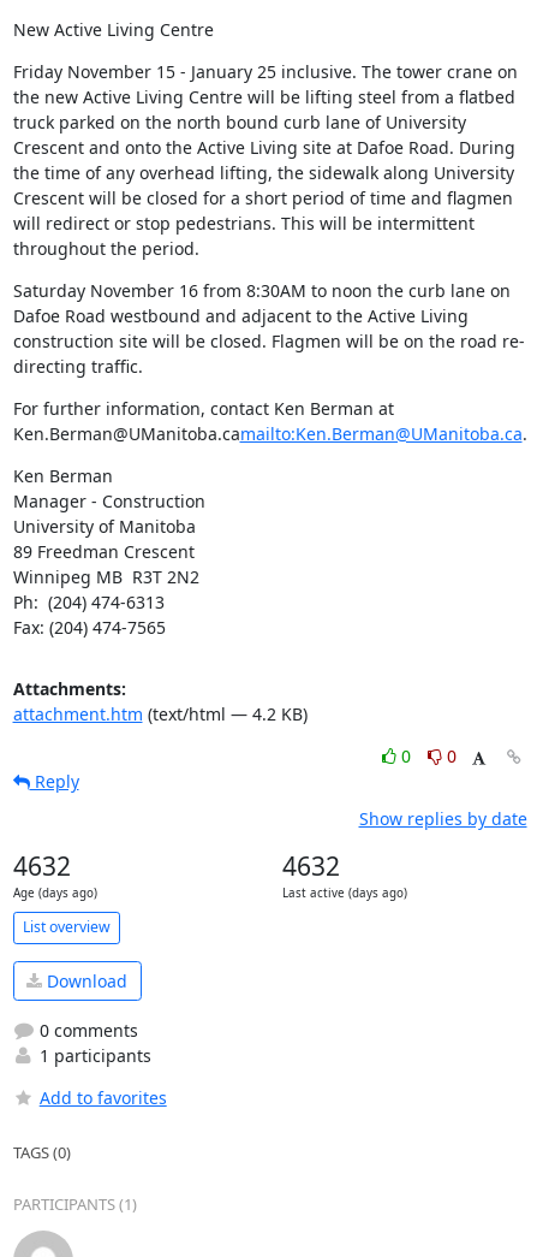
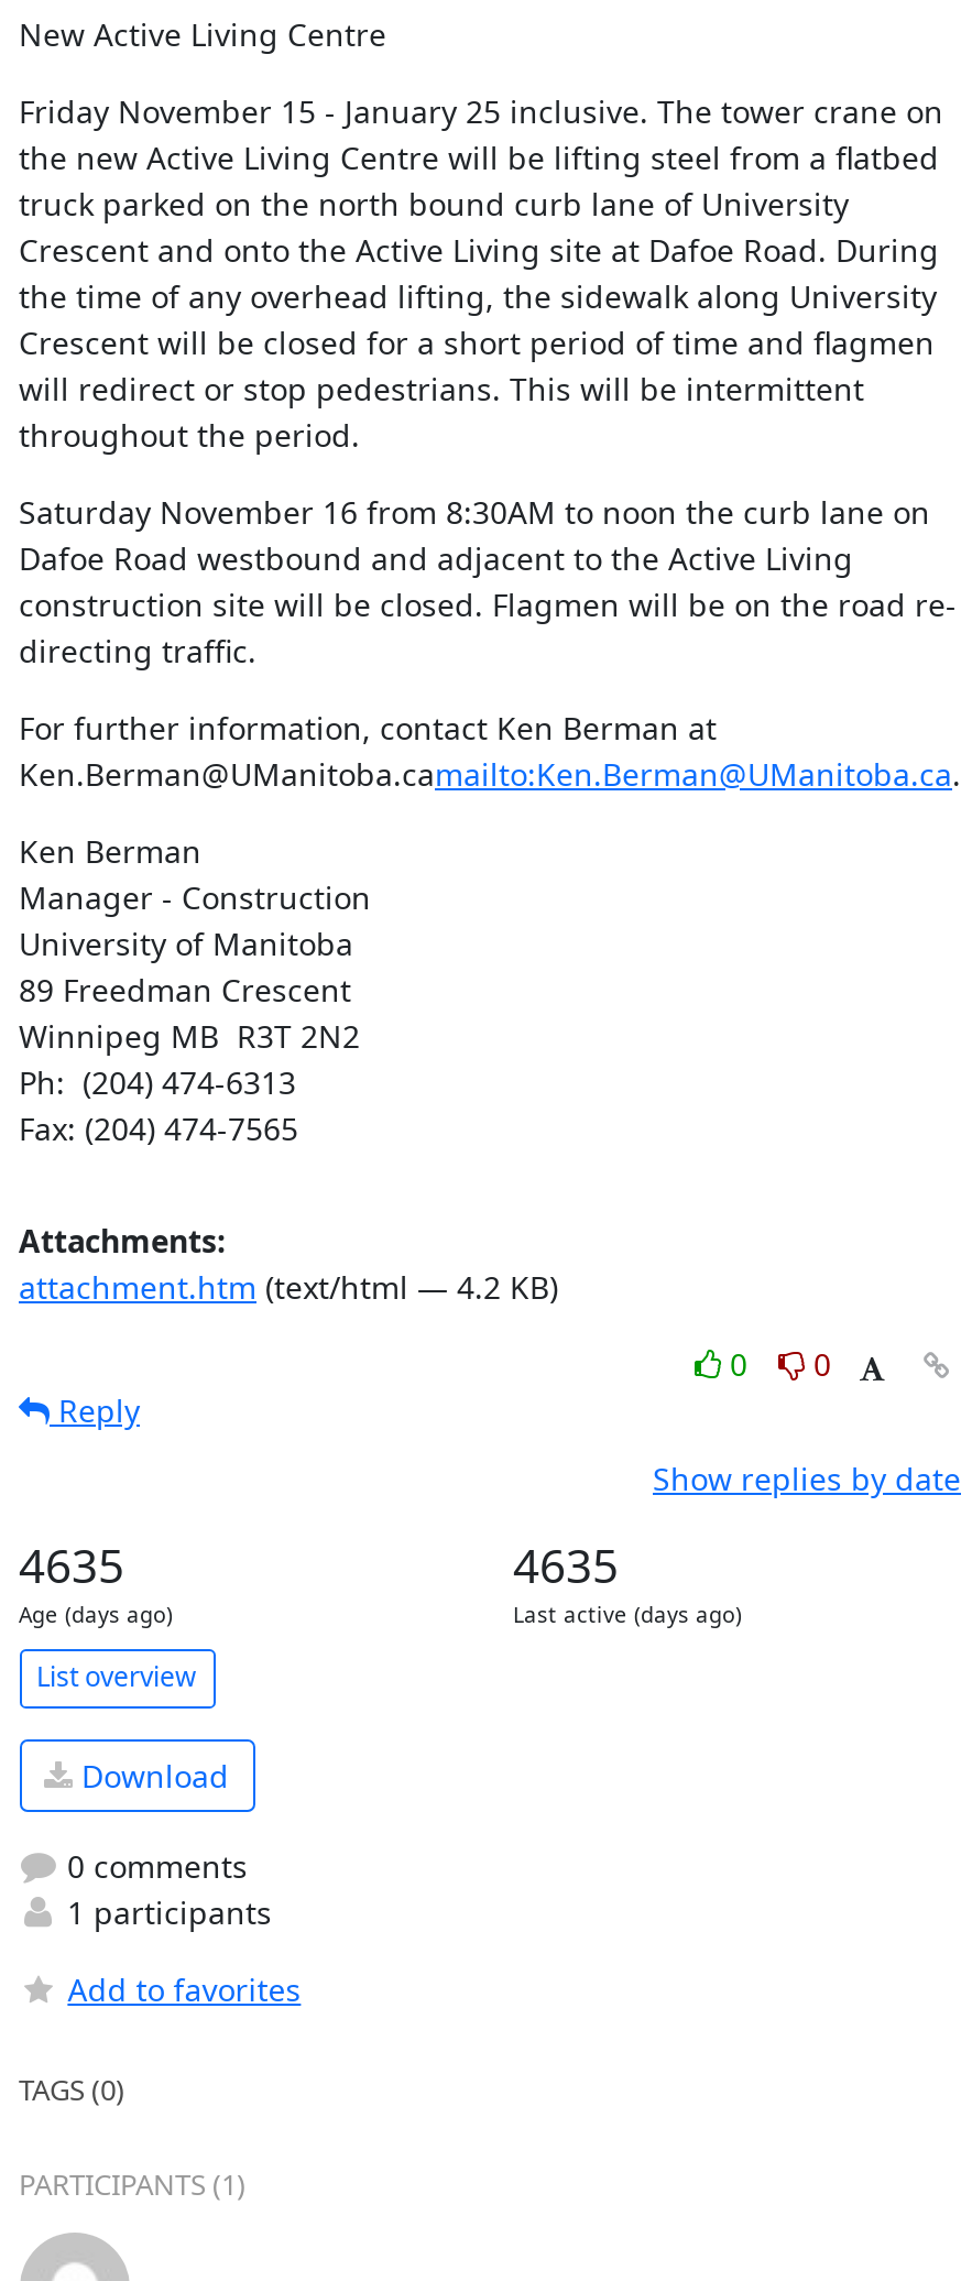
- 4632
+ 4635

- 4632
+ 4635
